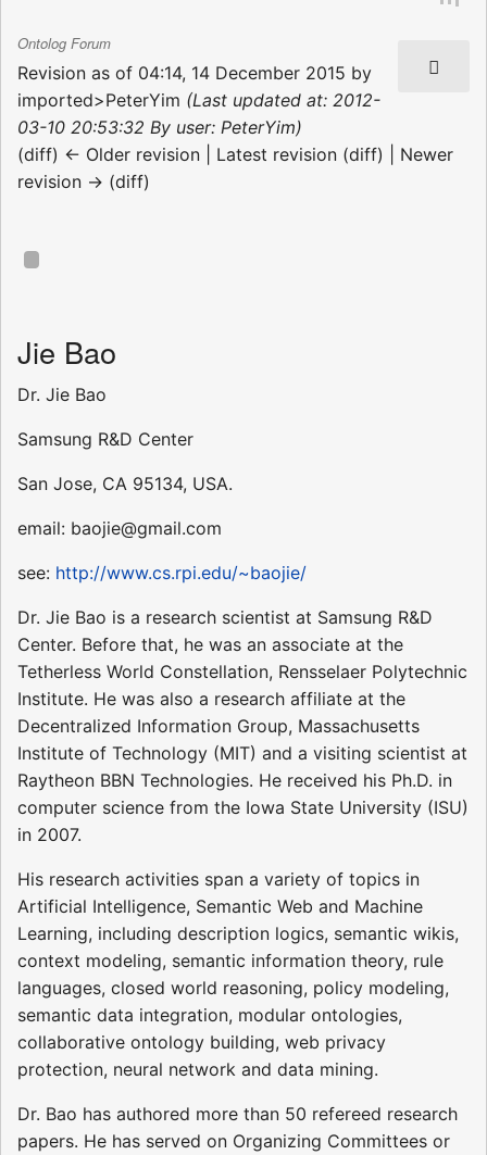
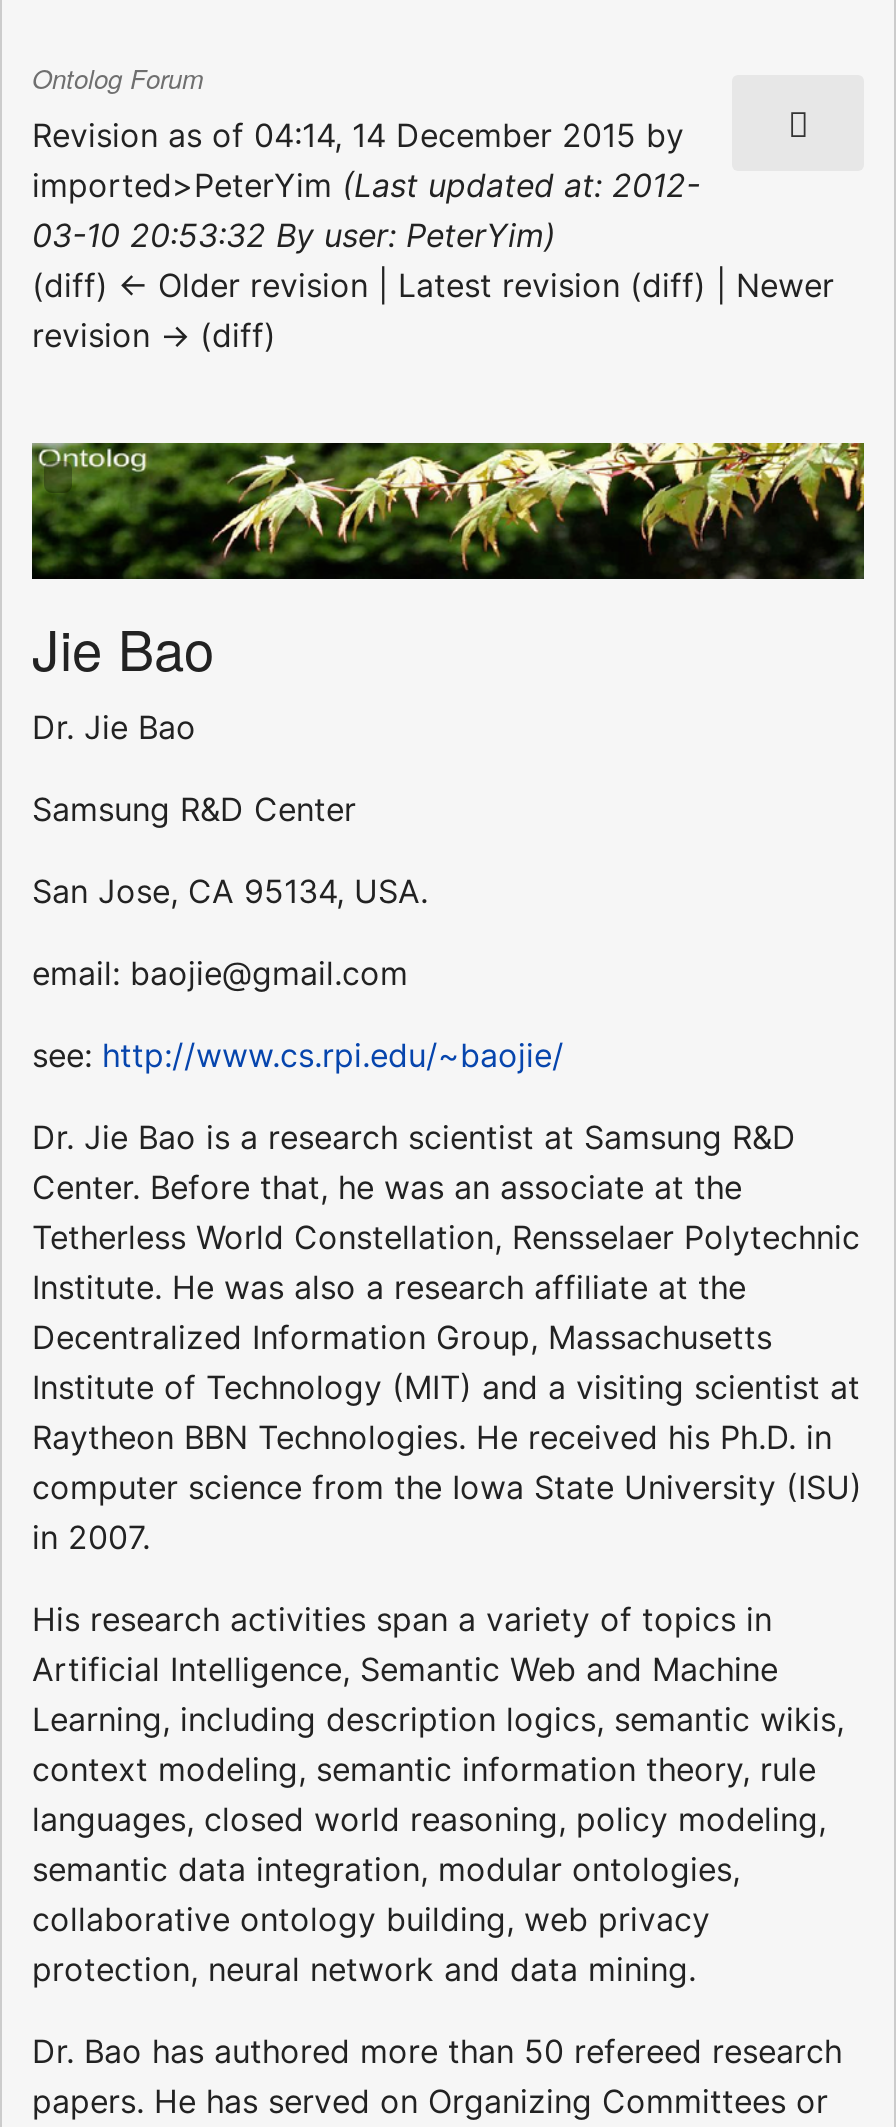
+ [image]
